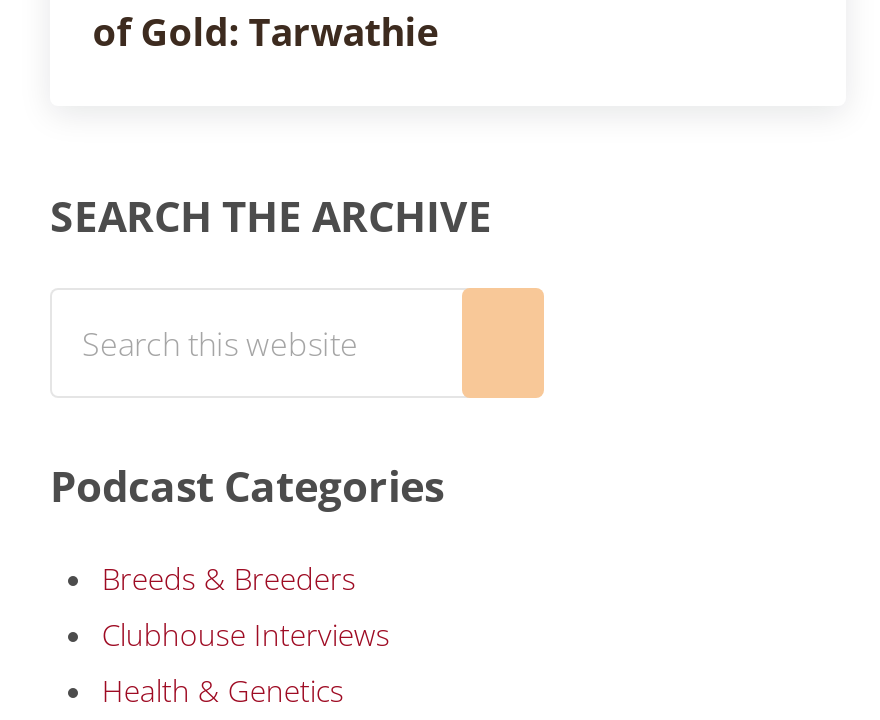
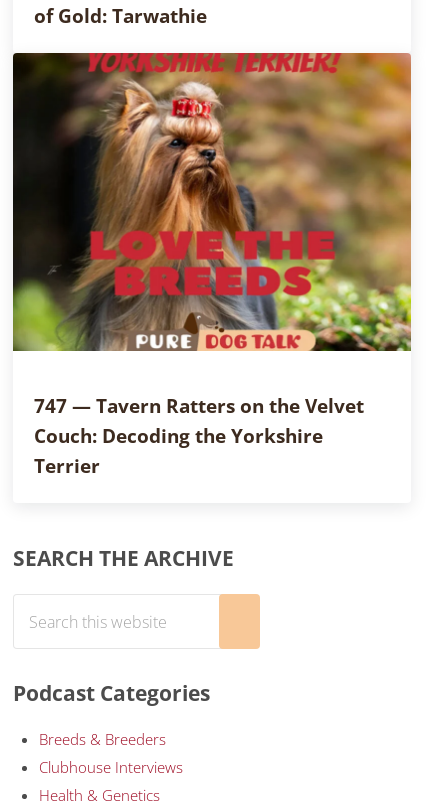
+ [image]

+ 747 — Tavern Ratters on the Velvet
+ Couch: Decoding the Yorkshire
+ Terrier
